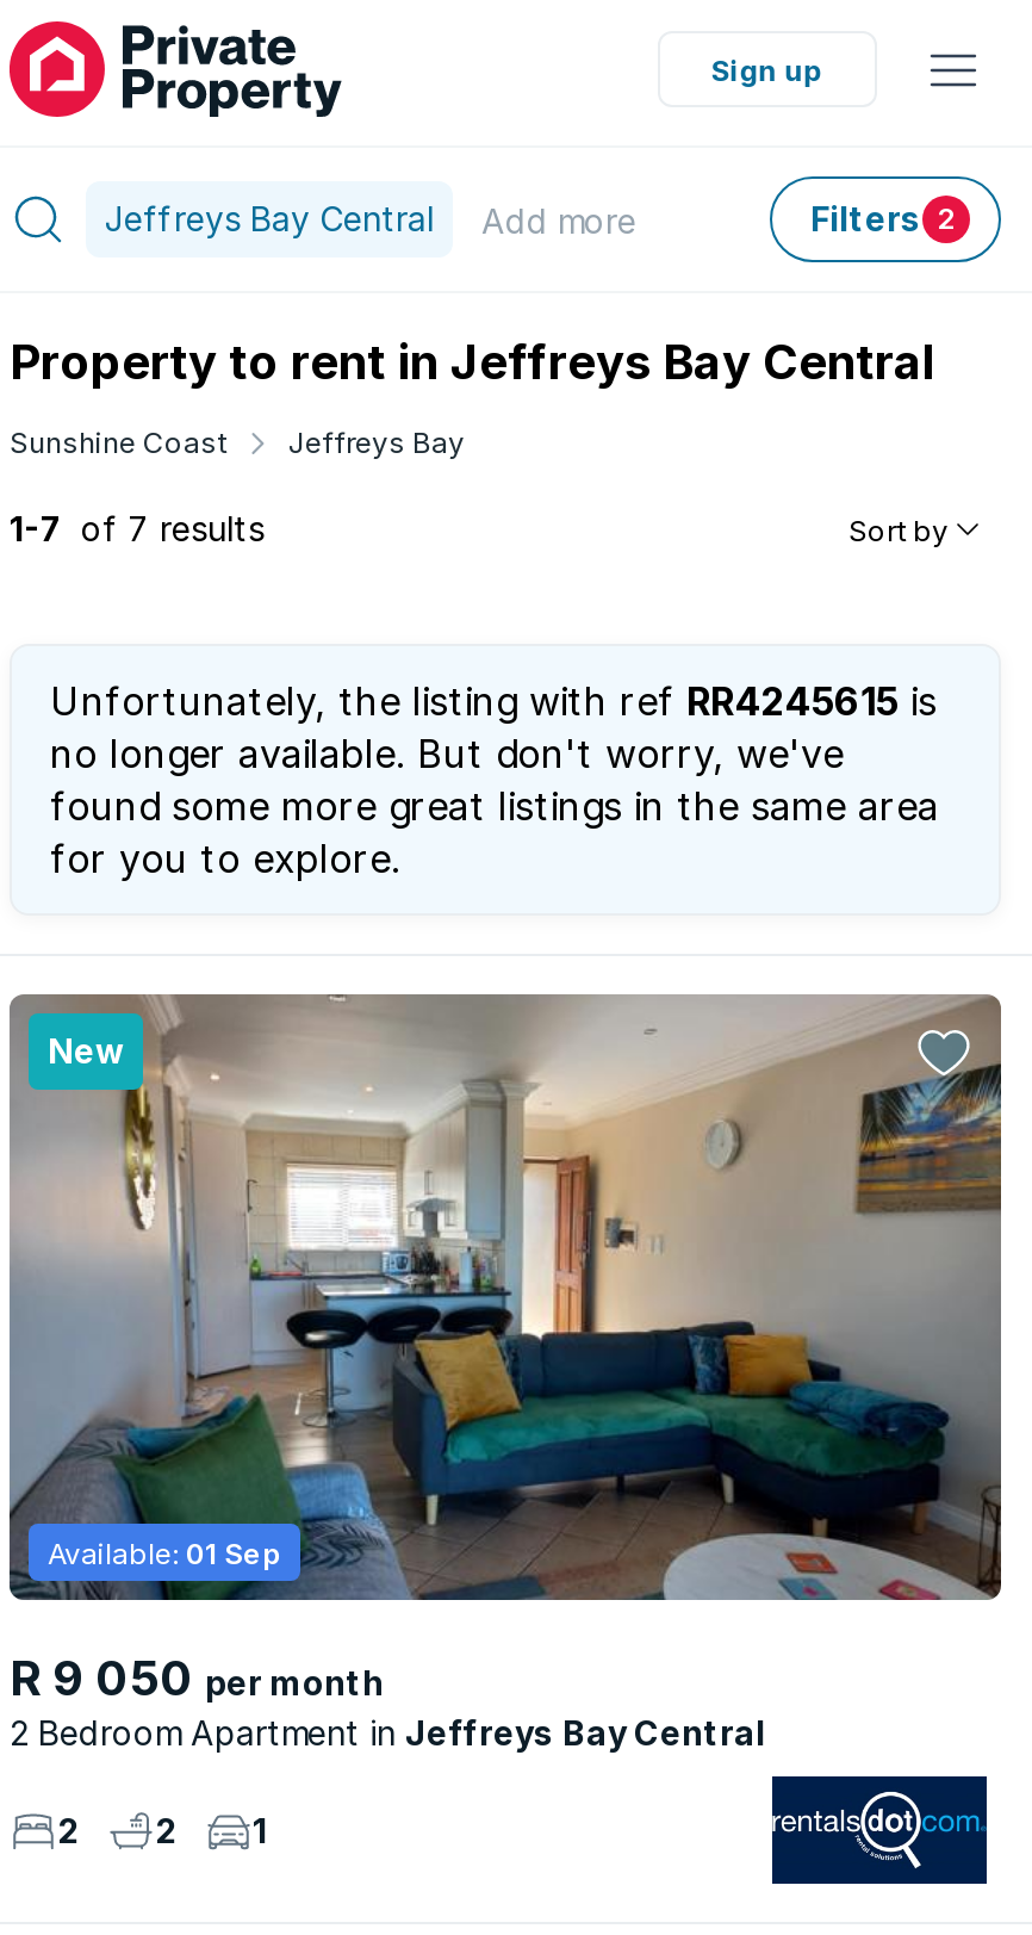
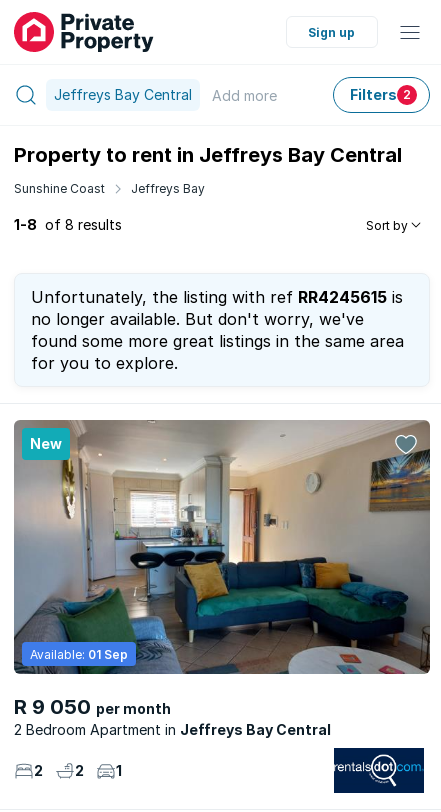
- 1-7 of 7 results
+ 1-8 of 8 results
